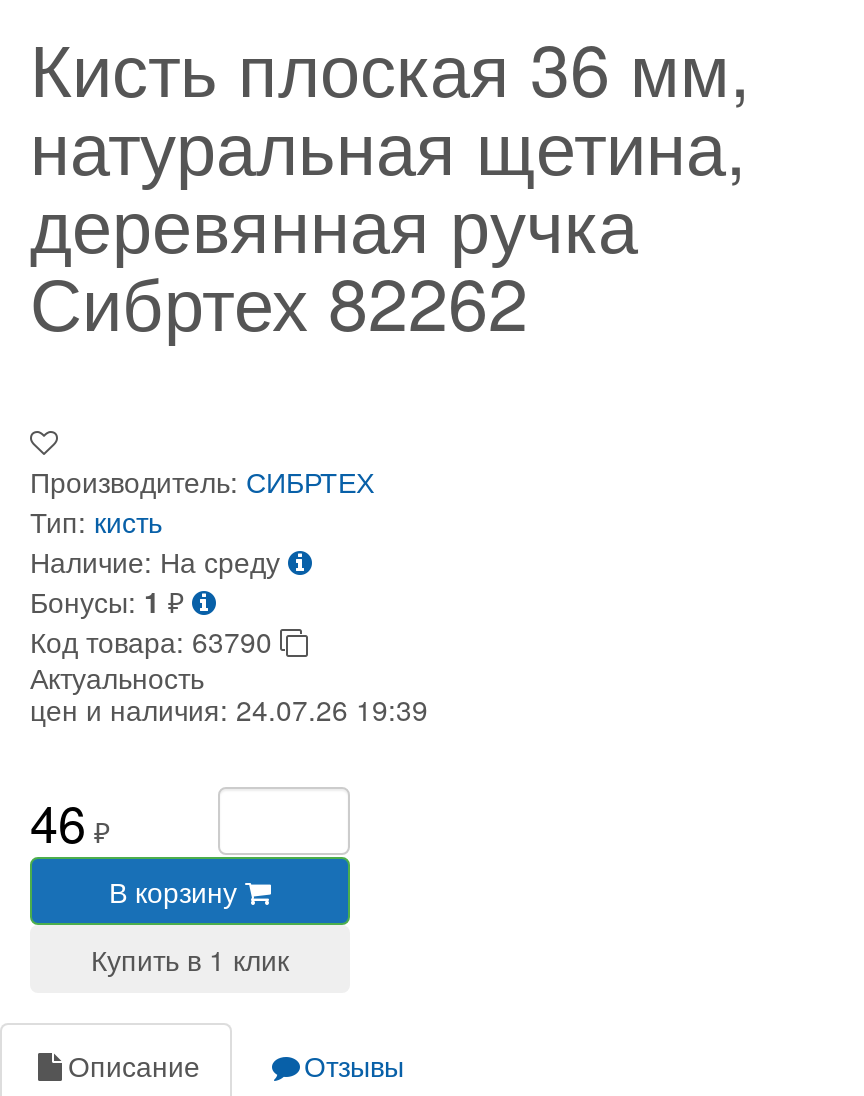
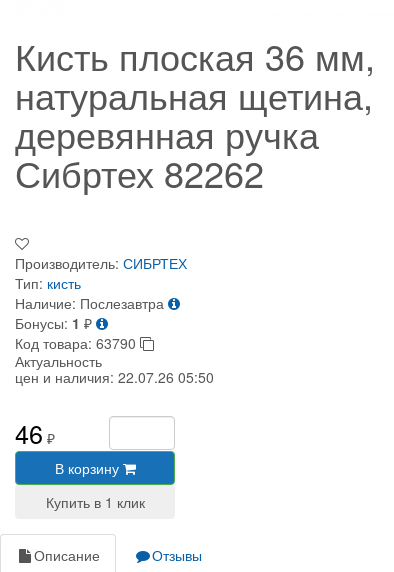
- Наличие: На среду
+ Наличие: Послезавтра

- цен и наличия: 24.07.26 19:39
+ цен и наличия: 22.07.26 05:50
